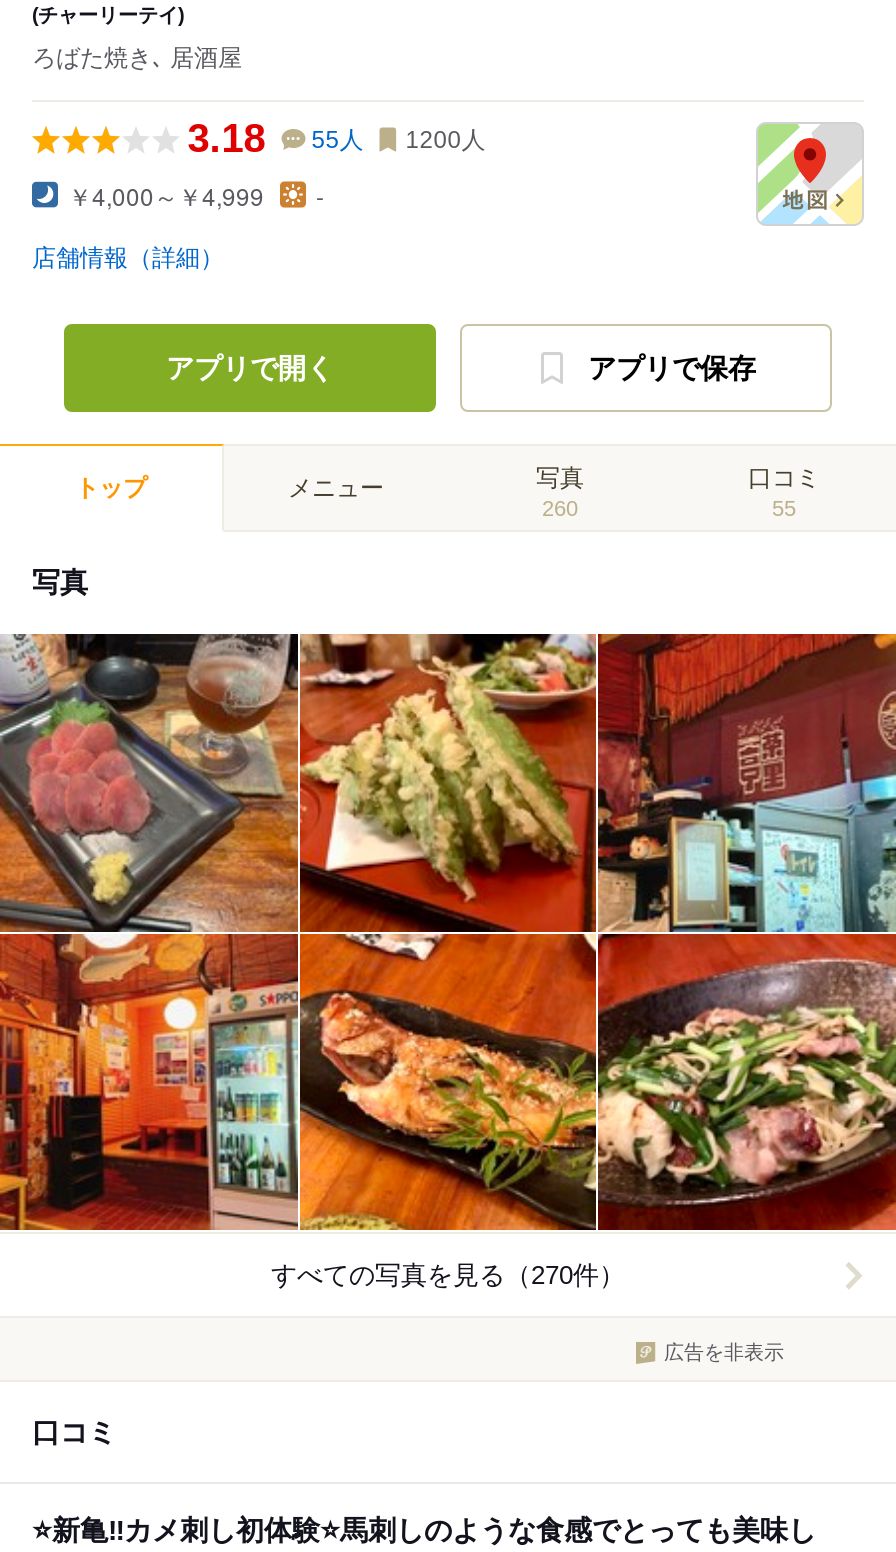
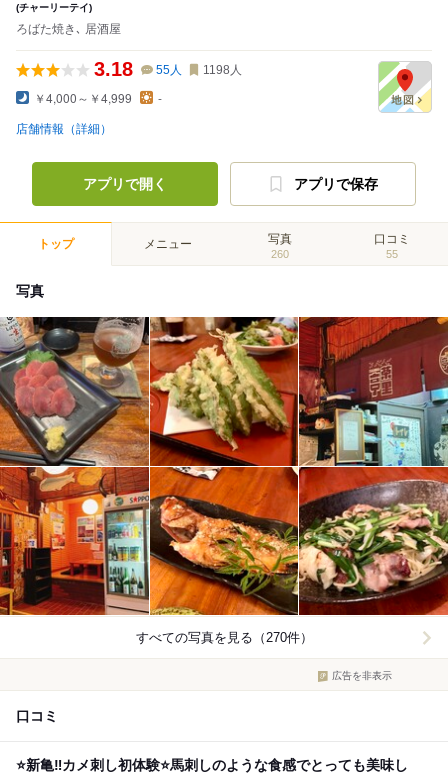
- 3.18 55人 1200人
+ 3.18 55人 1198人
